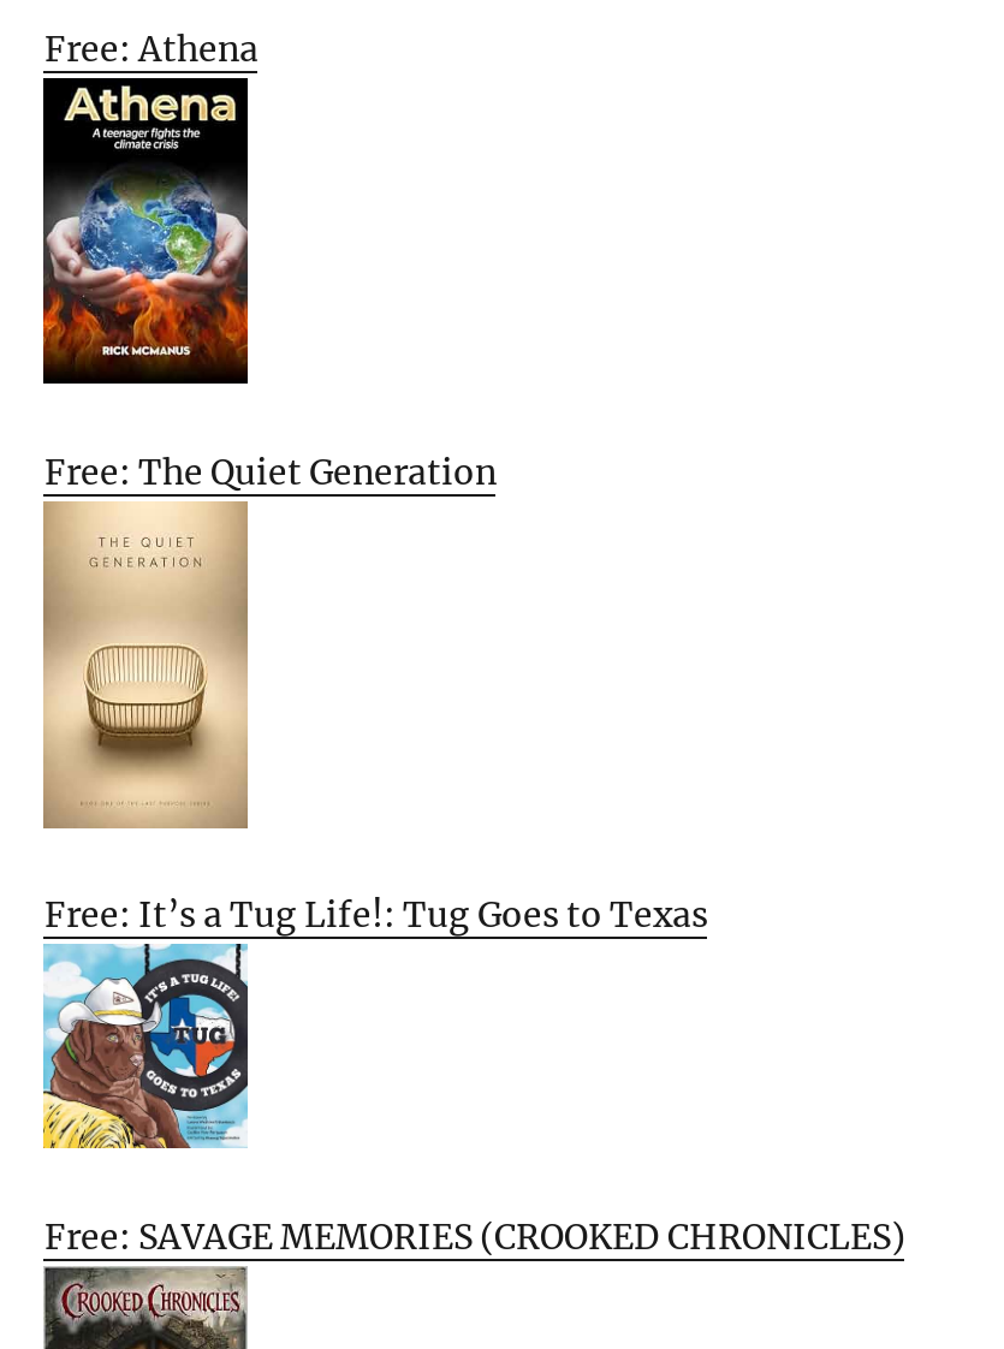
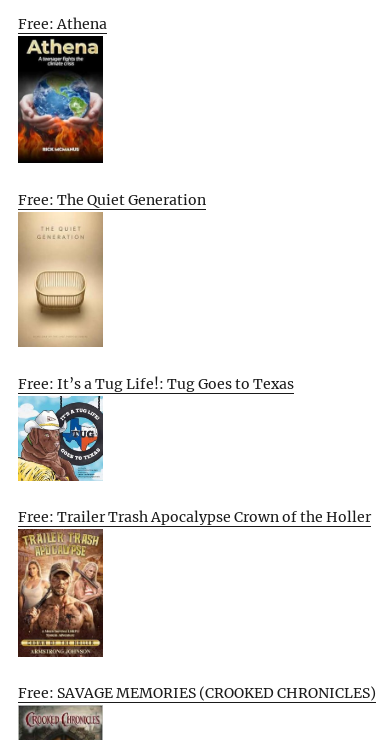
+ [image]

+ Free: Trailer Trash Apocalypse Crown of the Holler
